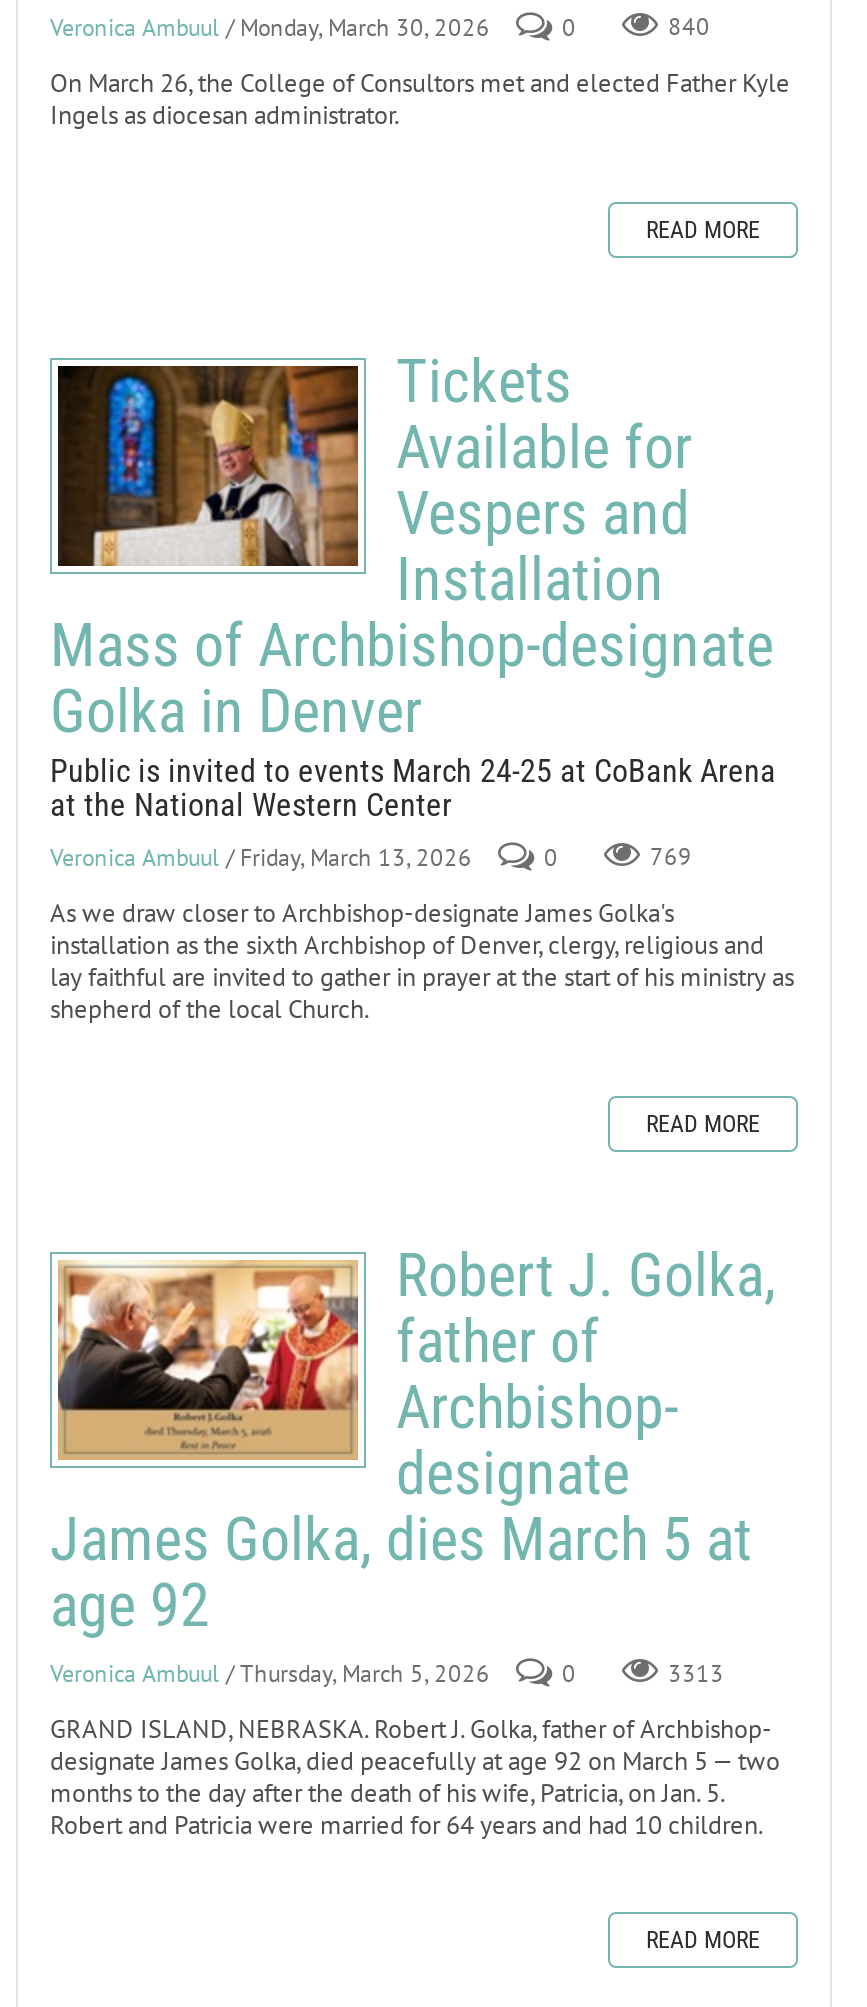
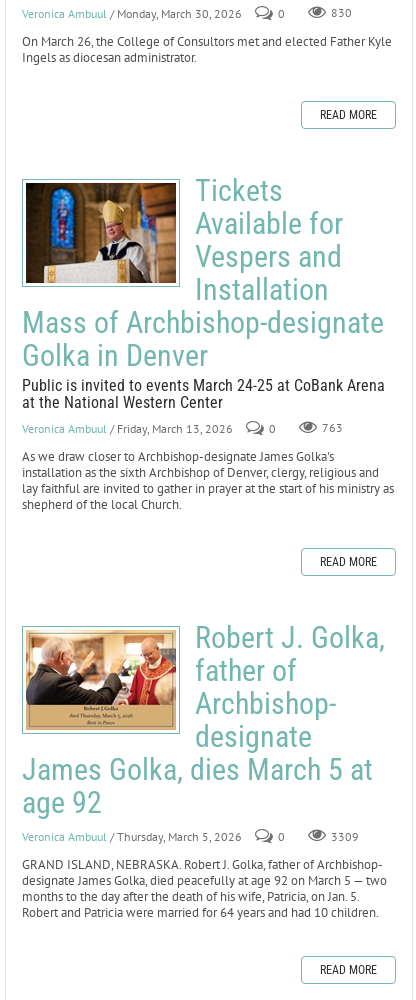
- 840
+ 830

- 769
+ 763

- 3313
+ 3309
